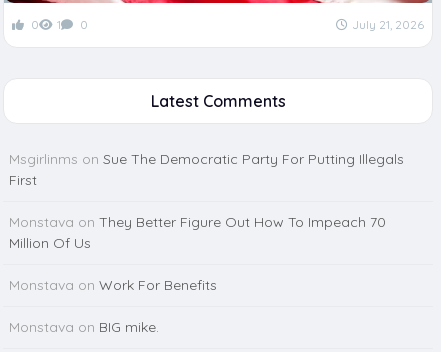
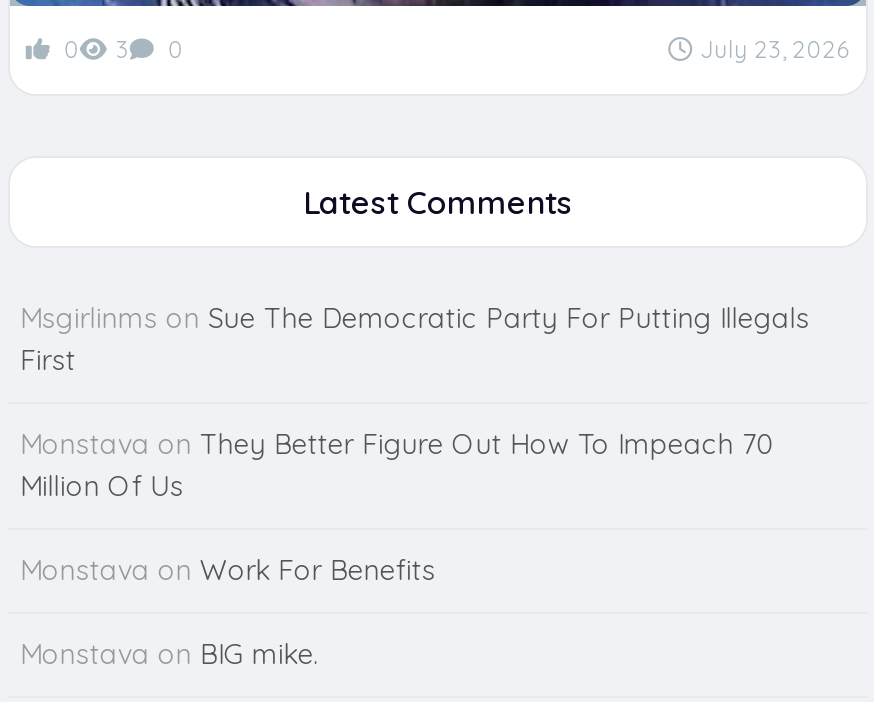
- 1
+ 3

- July 21, 2026
+ July 23, 2026
